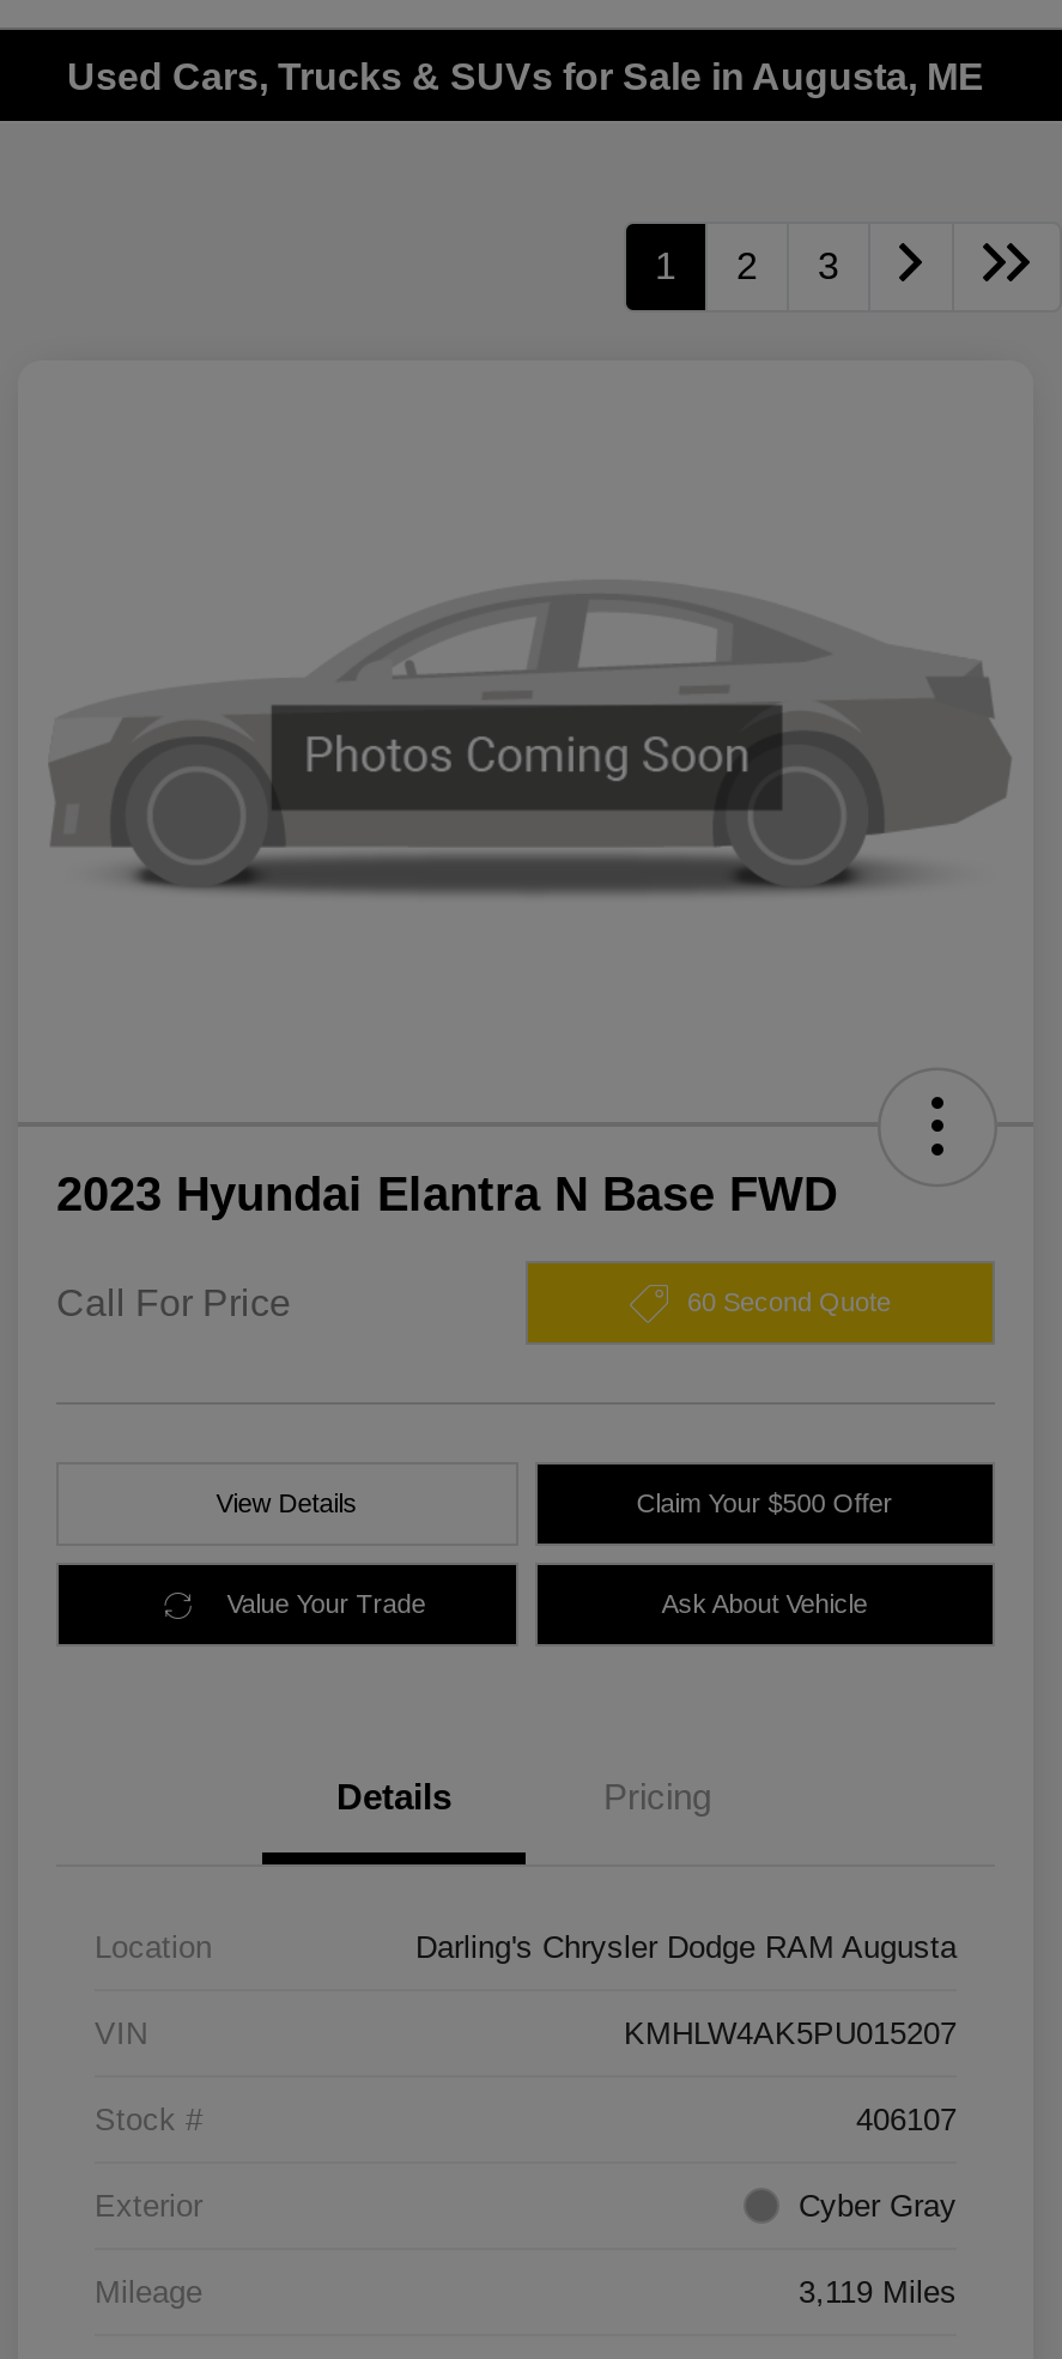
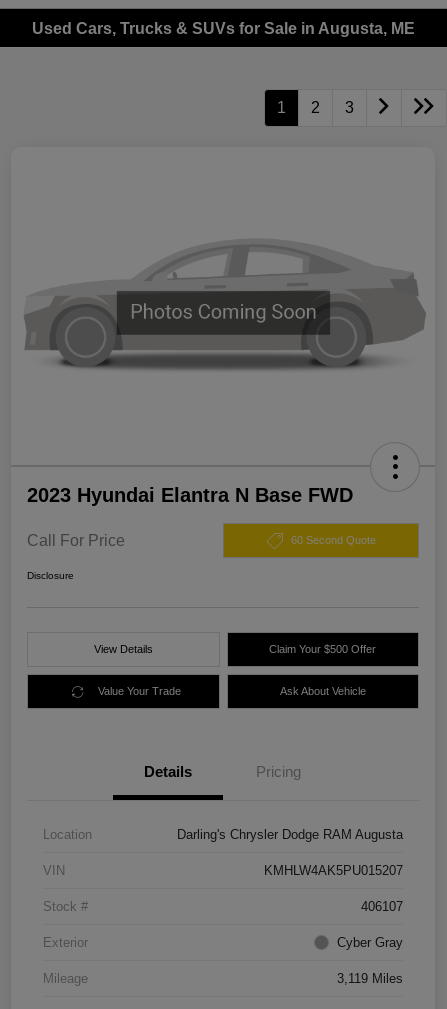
+ Disclosure
